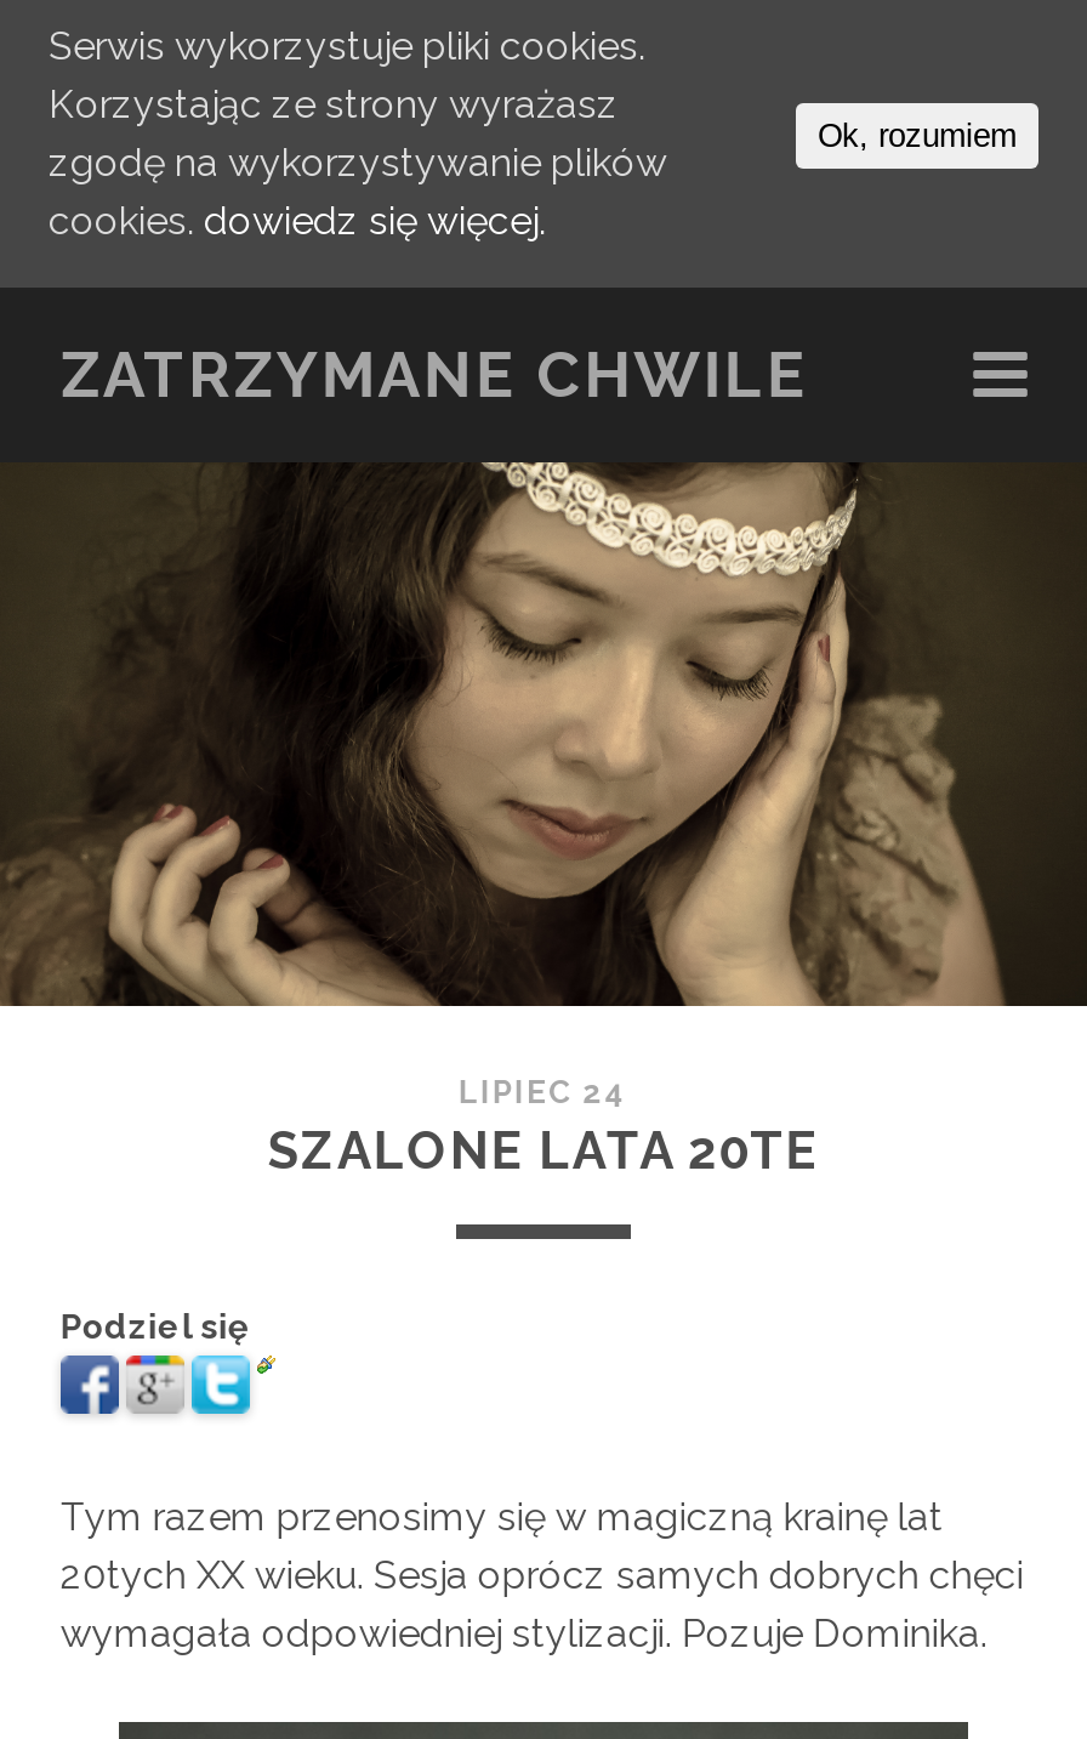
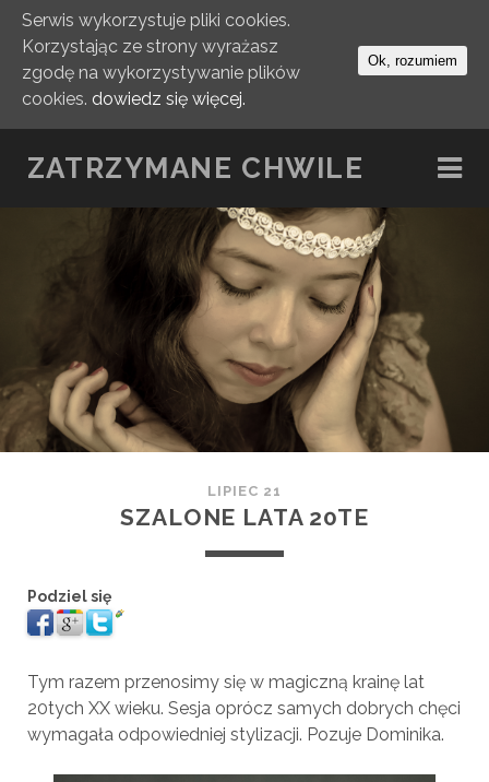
- LIPIEC 24
+ LIPIEC 21
